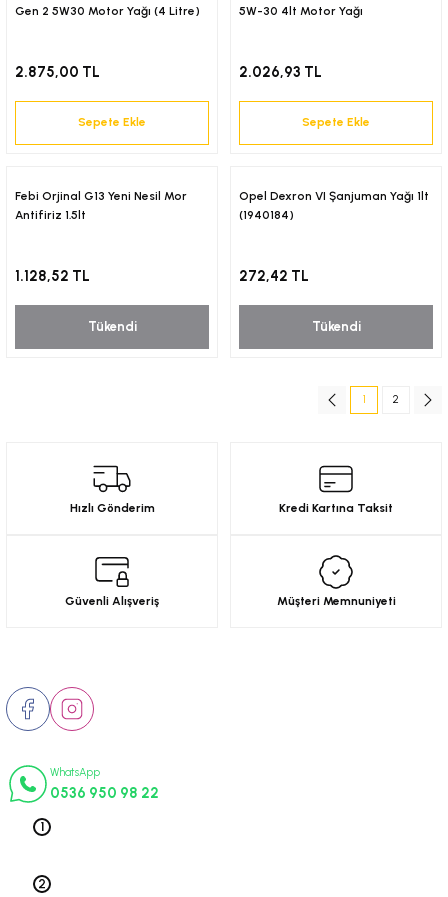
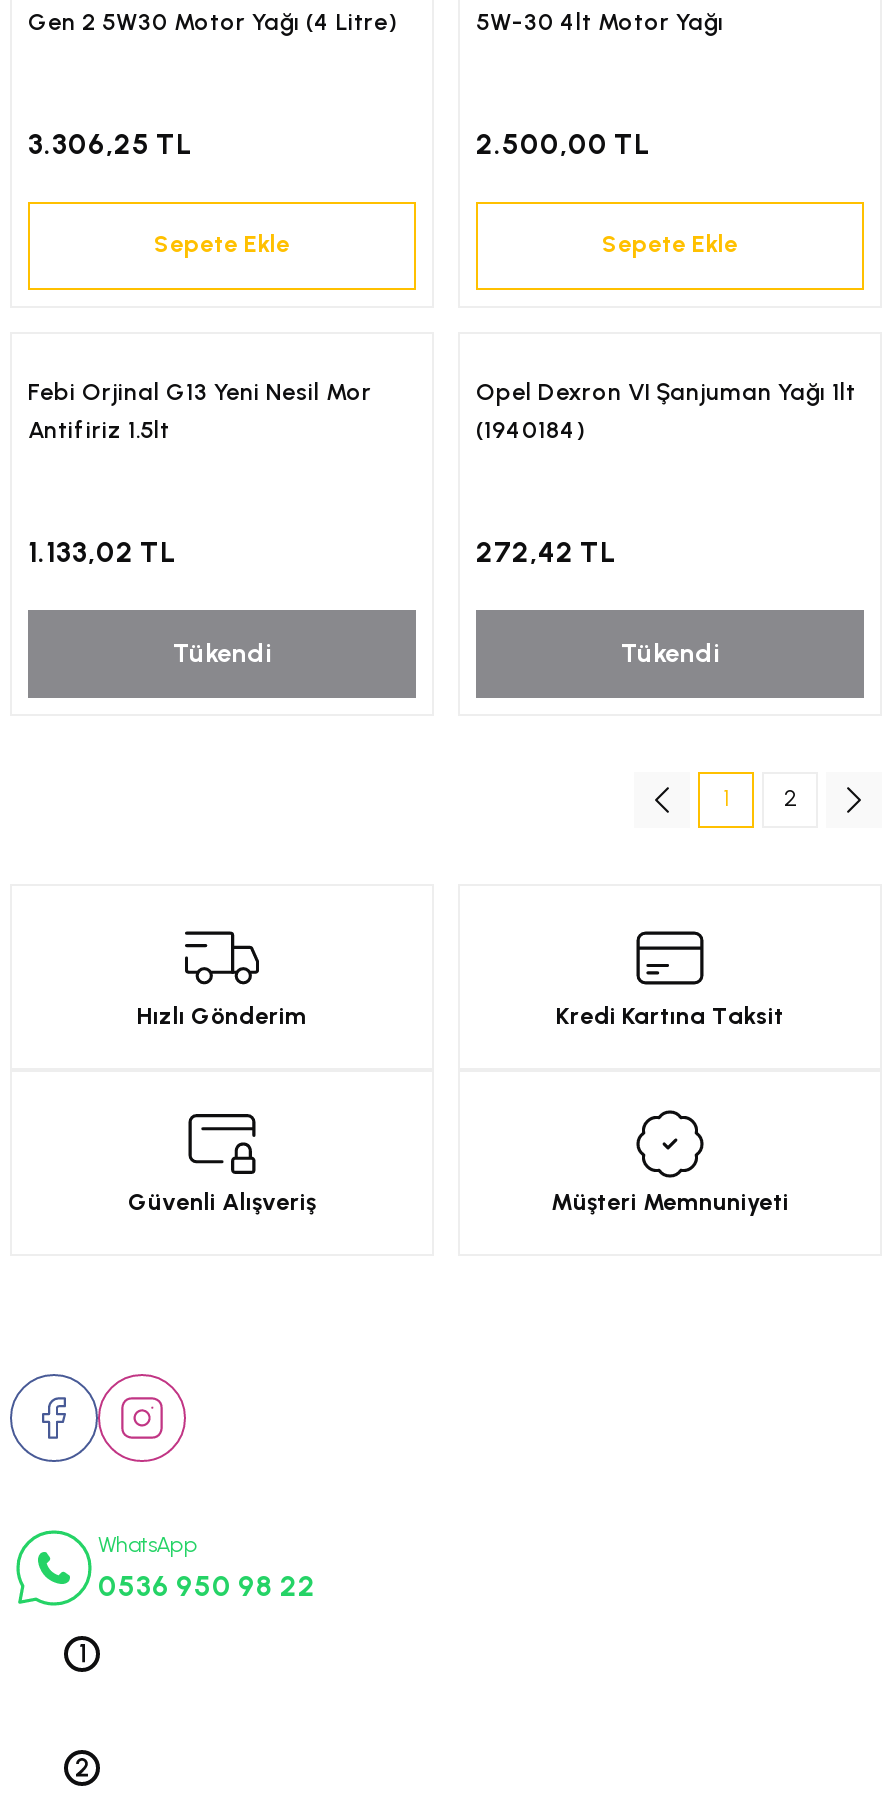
- 2.875,00 TL
+ 3.306,25 TL

- 2.026,93 TL
+ 2.500,00 TL

- 1.128,52 TL
+ 1.133,02 TL
